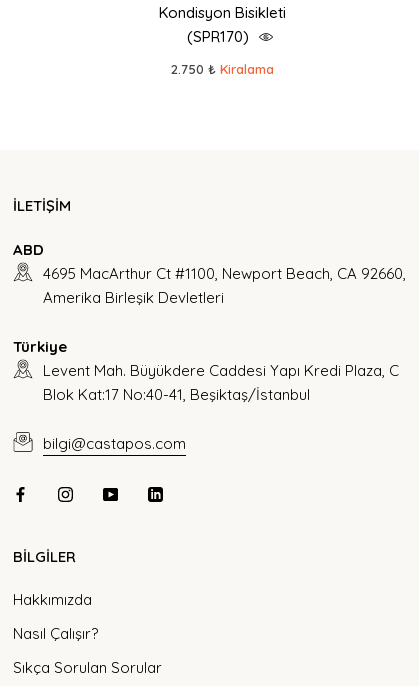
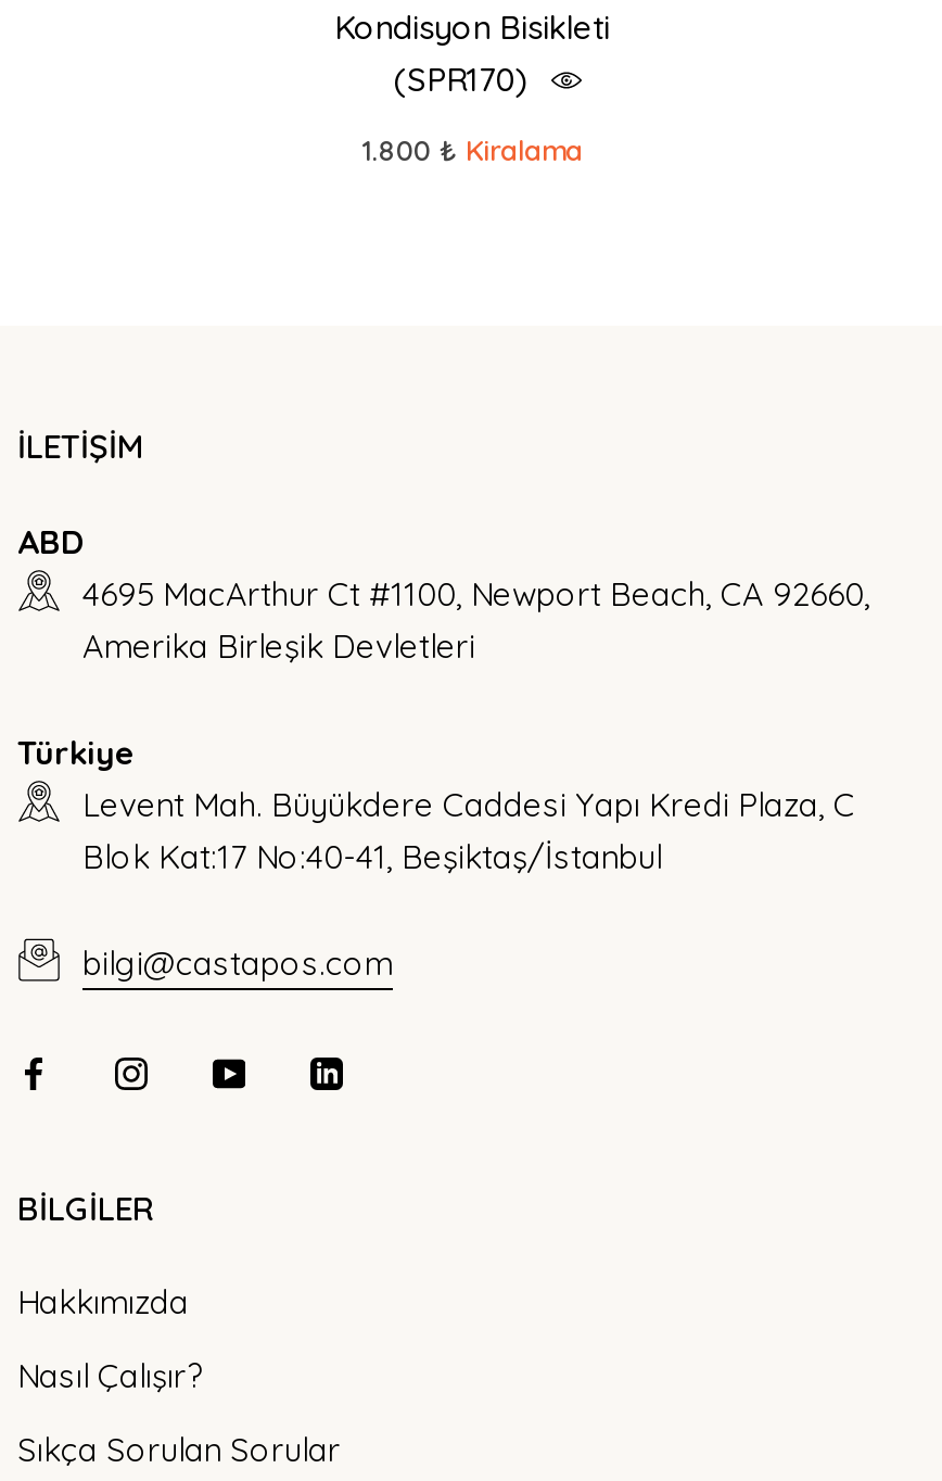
- 2.750 ₺ Kiralama
+ 1.800 ₺ Kiralama
